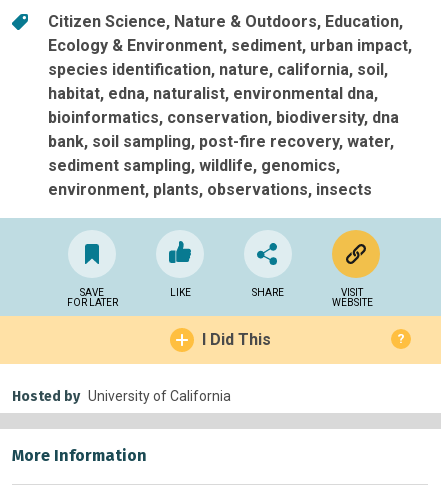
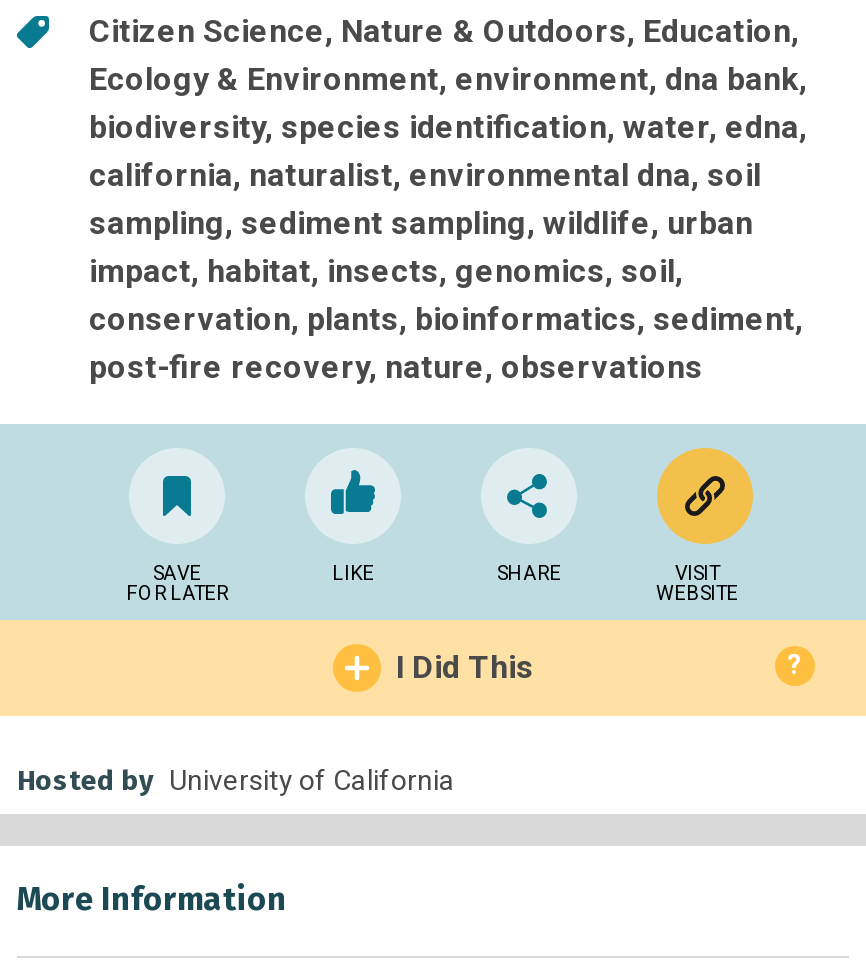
- Ecology & Environment sediment urban impact
- species identification nature california soil
- habitat edna naturalist environmental dna
- bioinformatics conservation biodiversity dna
- bank soil sampling post-fire recovery water
- sediment sampling wildlife genomics
- environment plants observations insects
+ Ecology & Environment environment dna bank
+ biodiversity species identification water edna
+ california naturalist environmental dna soil
+ sampling sediment sampling wildlife urban
+ impact habitat insects genomics soil
+ conservation plants bioinformatics sediment
+ post-fire recovery nature observations
